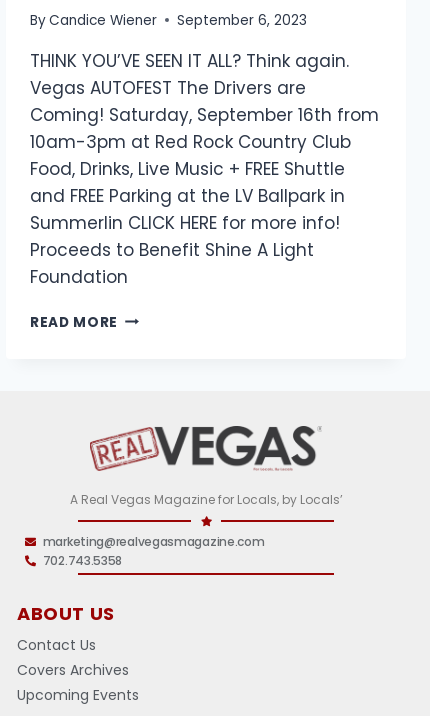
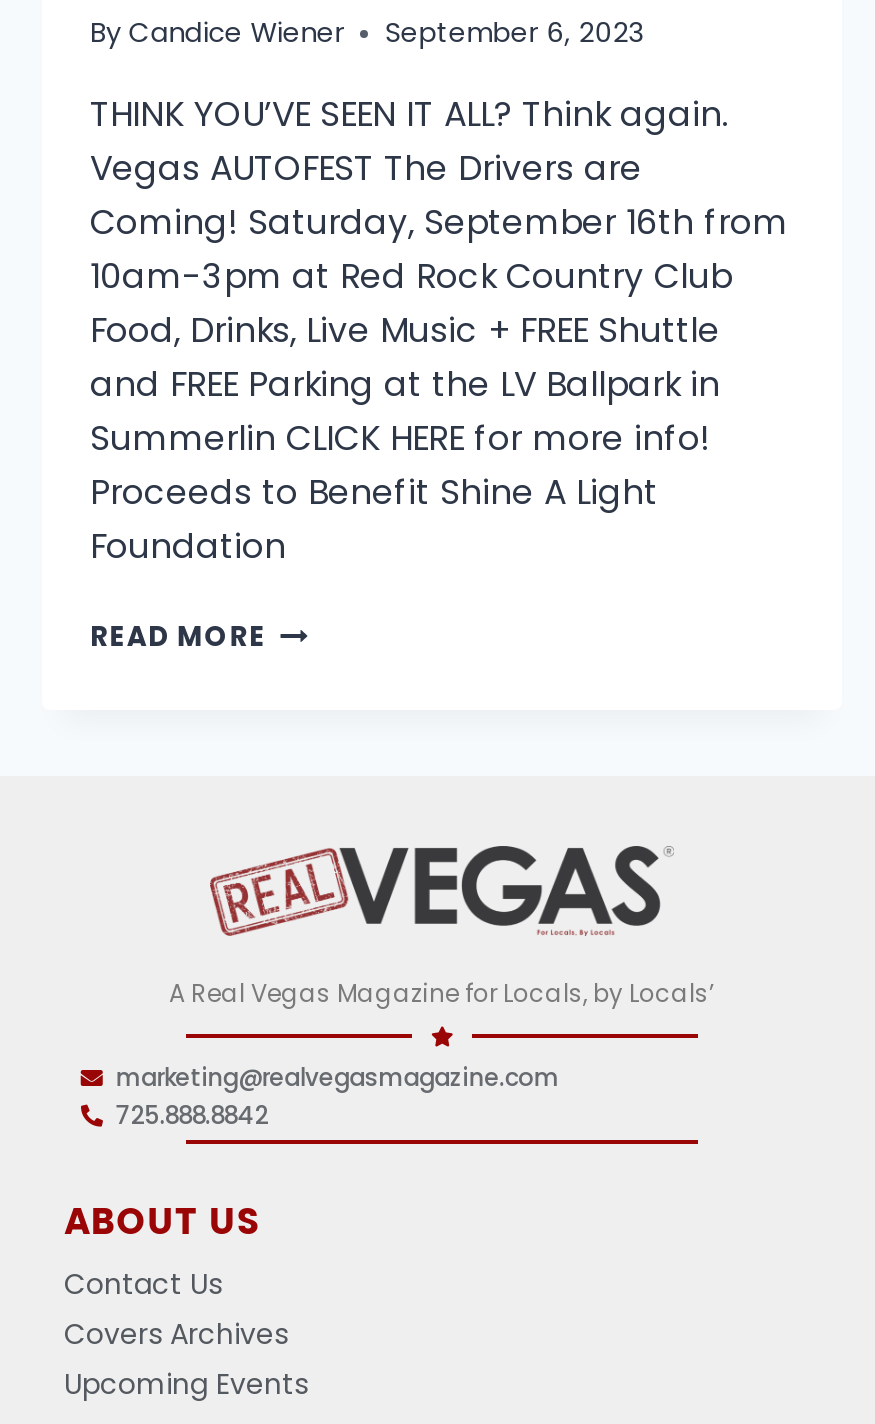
- 702.743.5358
+ 725.888.8842
